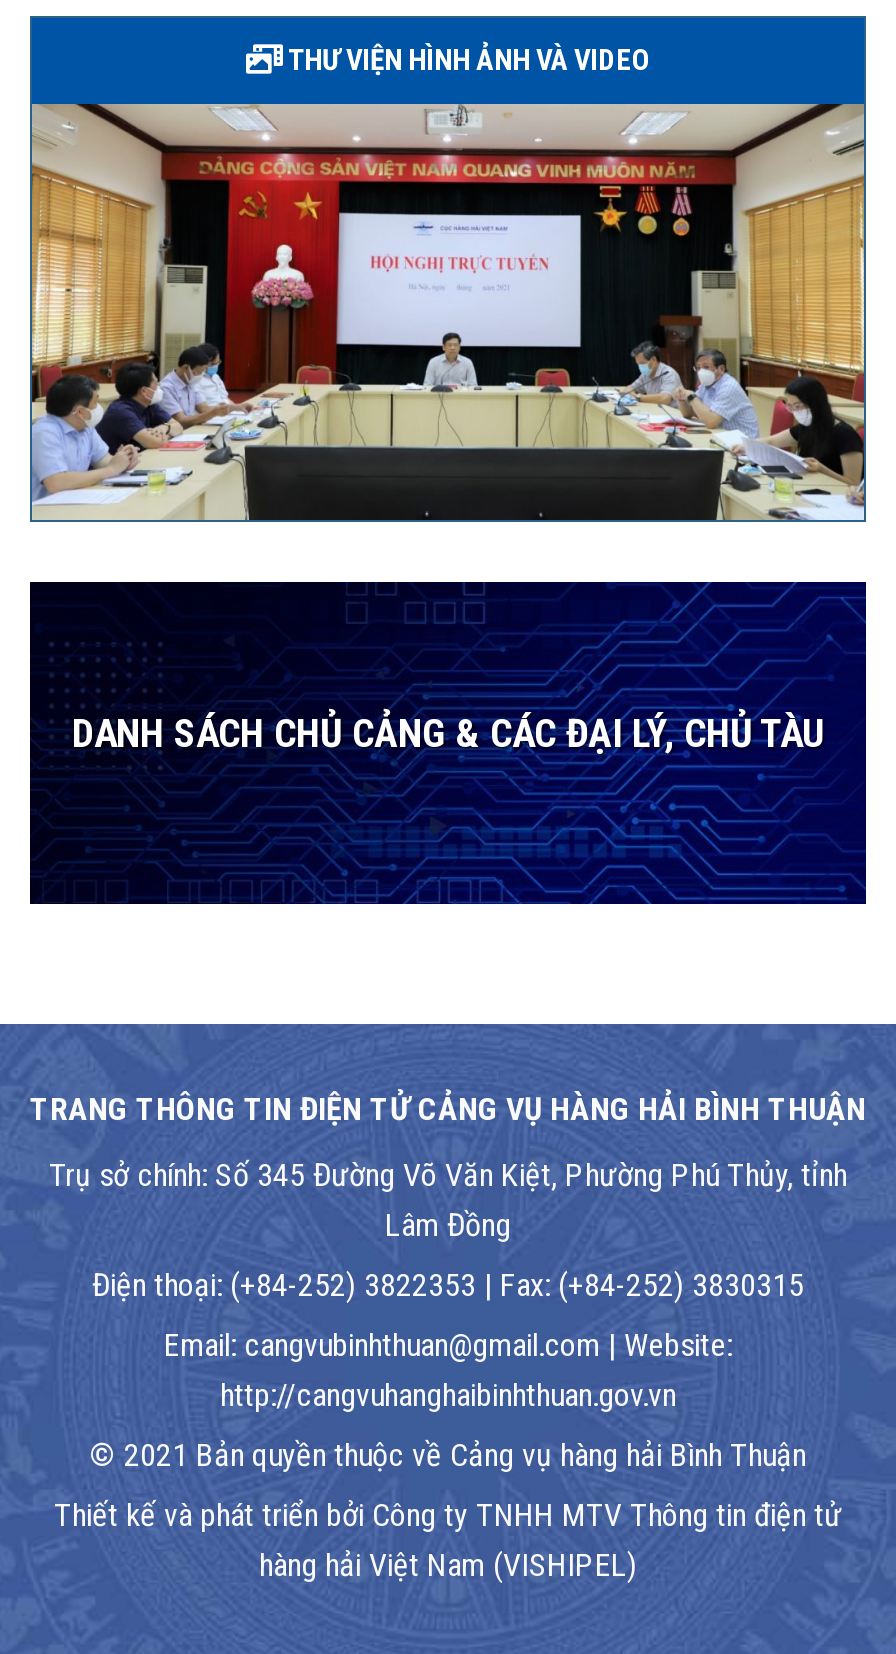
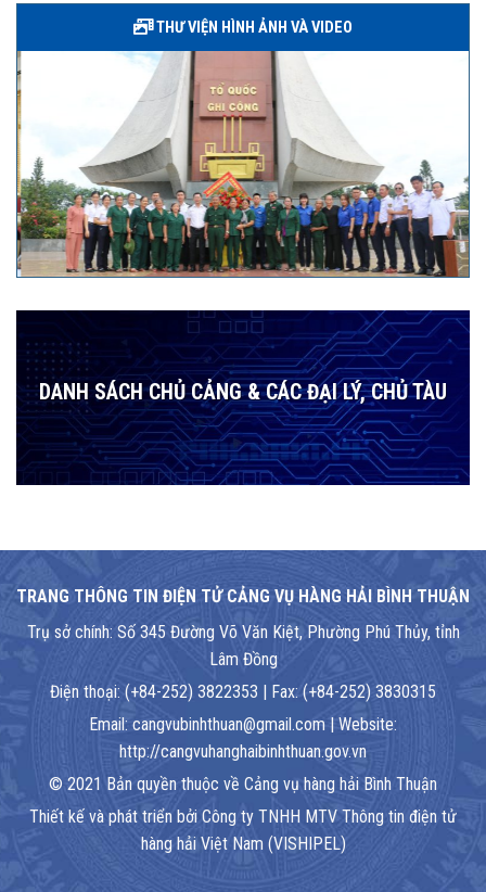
- [image]
+ [image]
